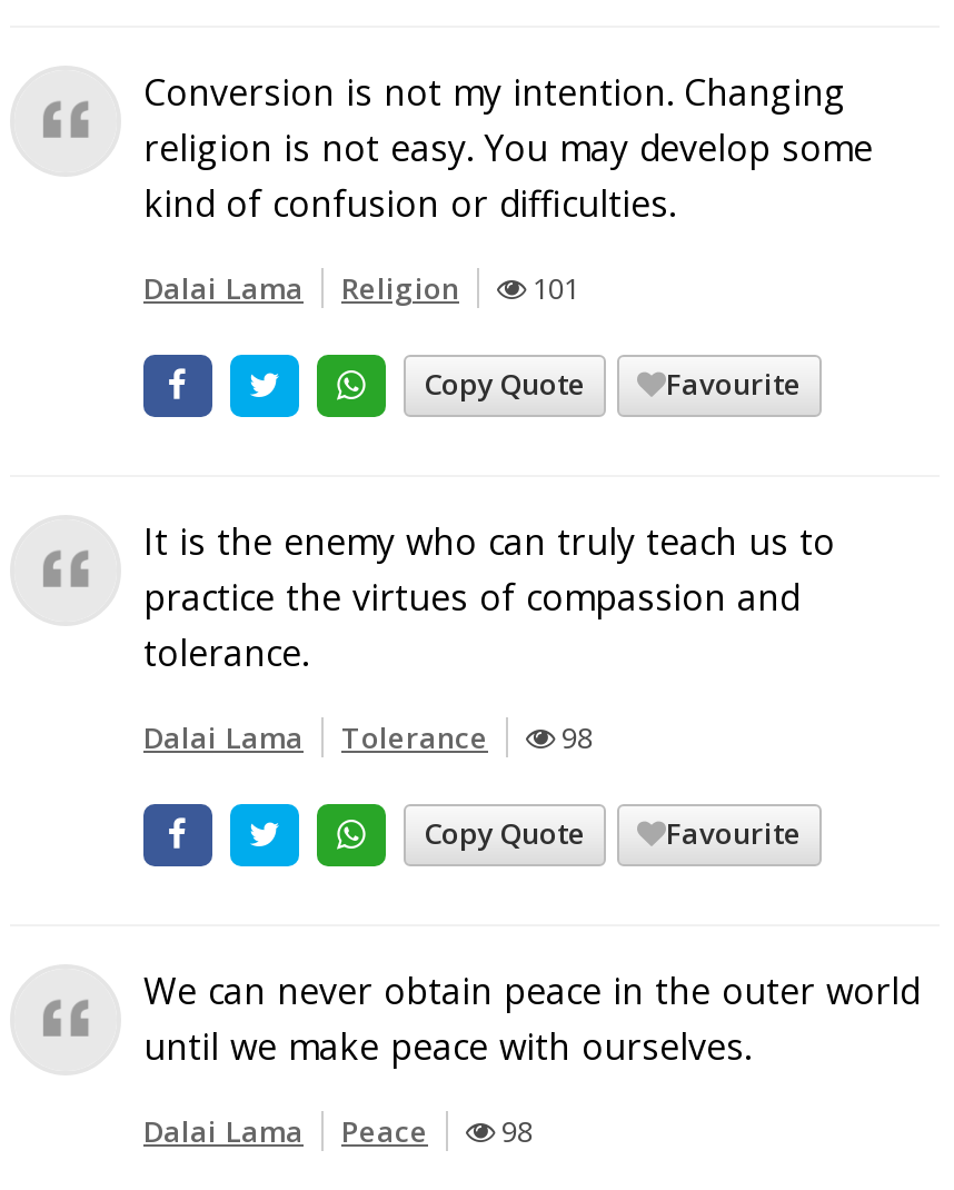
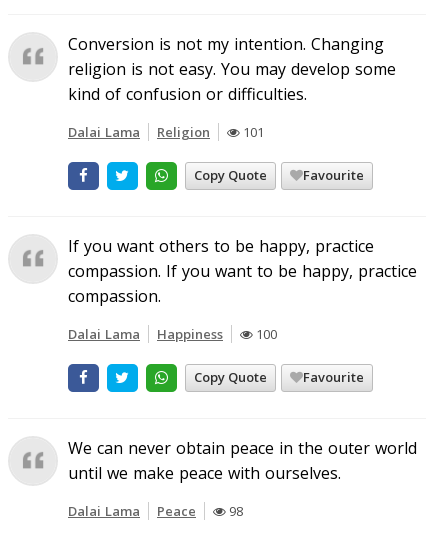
- It is the enemy who can truly teach us to
- practice the virtues of compassion and
- tolerance.
+ If you want others to be happy, practice
+ compassion. If you want to be happy, practice
+ compassion.

- Tolerance
- 98
+ Happiness
+ 100
